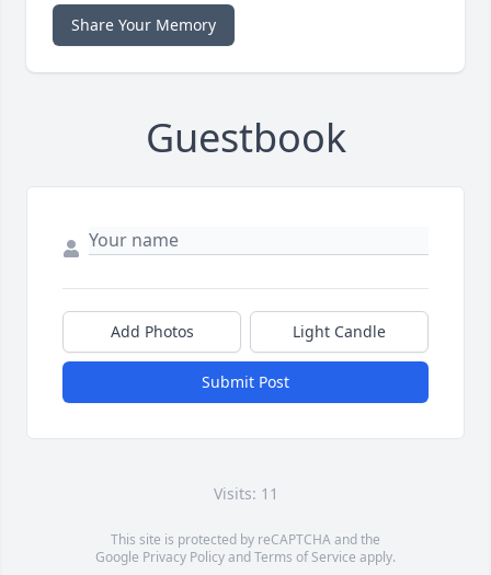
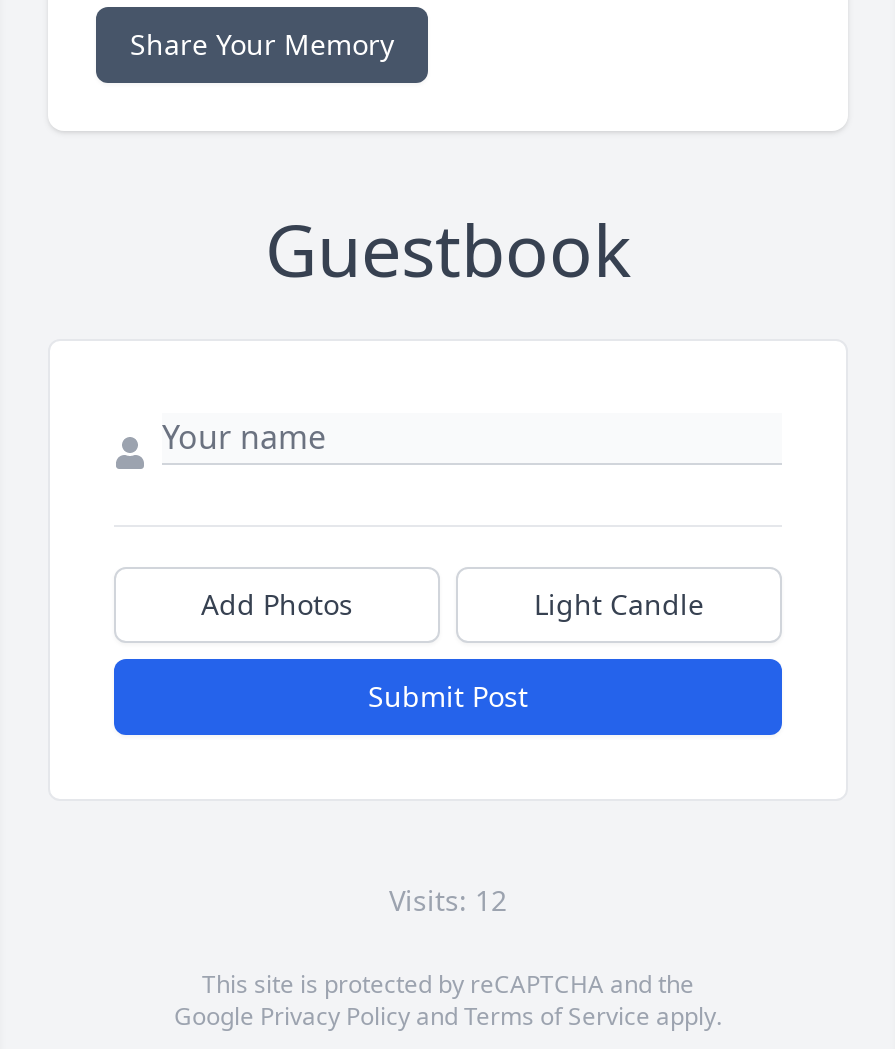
- Visits: 11
+ Visits: 12
